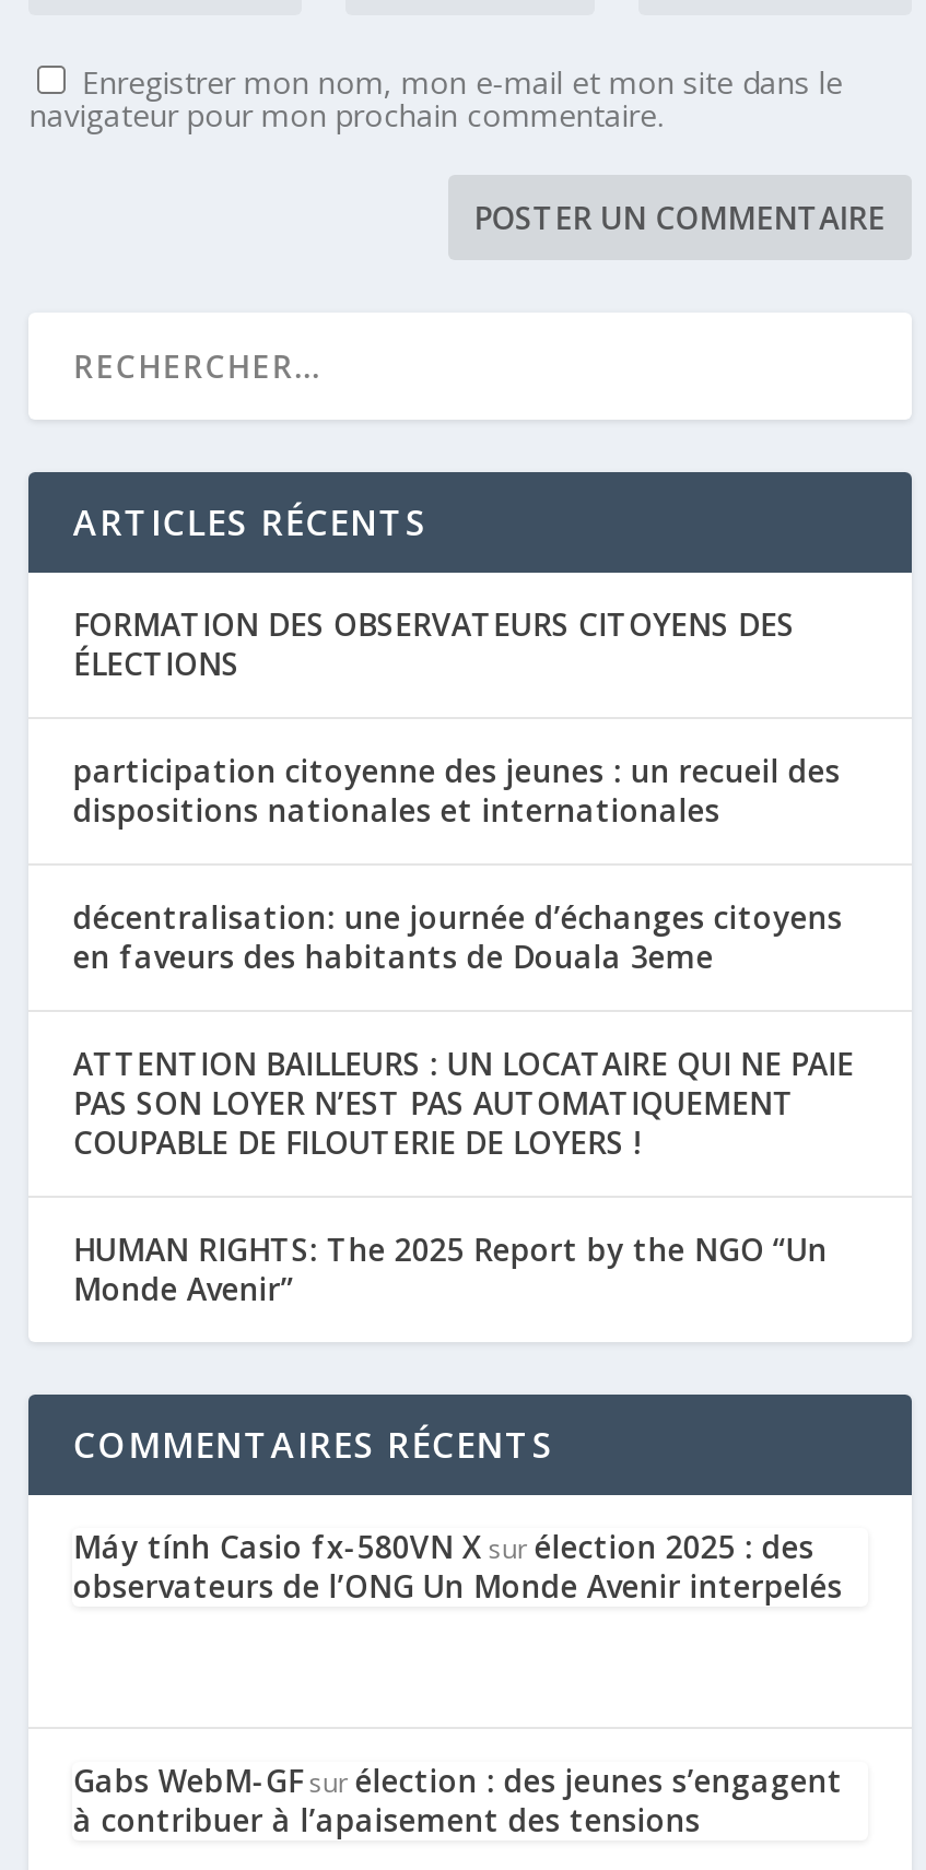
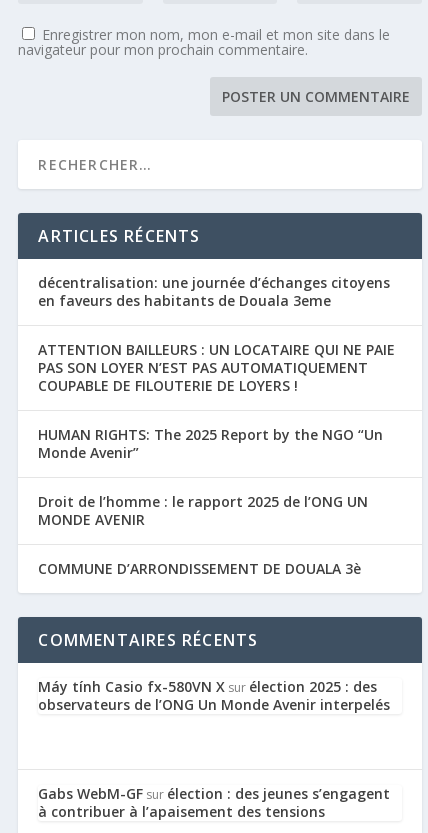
- FORMATION DES OBSERVATEURS CITOYENS DES
- ÉLECTIONS
- participation citoyenne des jeunes : un recueil des
- dispositions nationales et internationales

moved up: décentralisation: une journée d’échanges citoyens | en faveurs des habitants de Douala 3eme | ATTENTION BAILLEURS : UN LOCATAIRE QUI NE PAIE | PAS SON LOYER N’EST PAS AUTOMATIQUEMENT | COUPABLE DE FILOUTERIE DE LOYERS ! | HUMAN RIGHTS: The 2025 Report by the NGO “Un | Monde Avenir”

+ Droit de l’homme : le rapport 2025 de l’ONG UN
+ MONDE AVENIR
+ COMMUNE D’ARRONDISSEMENT DE DOUALA 3è
